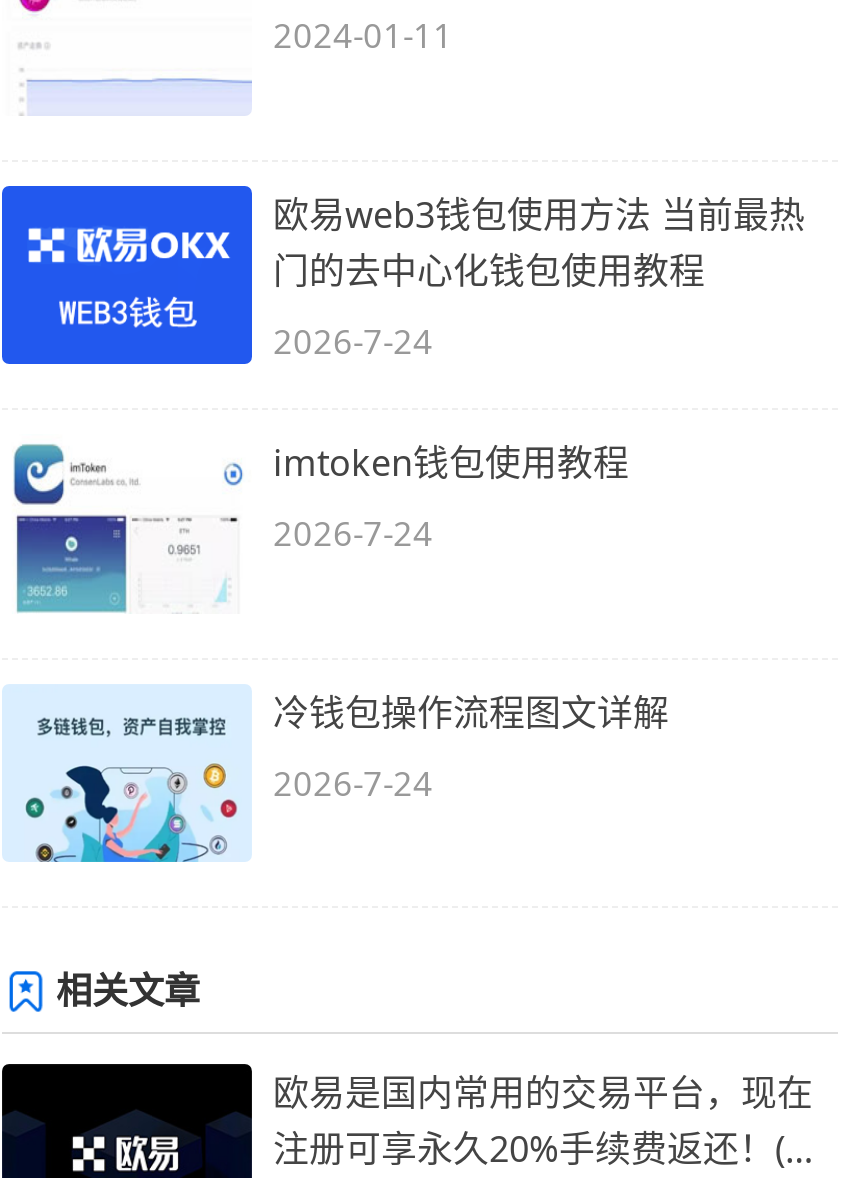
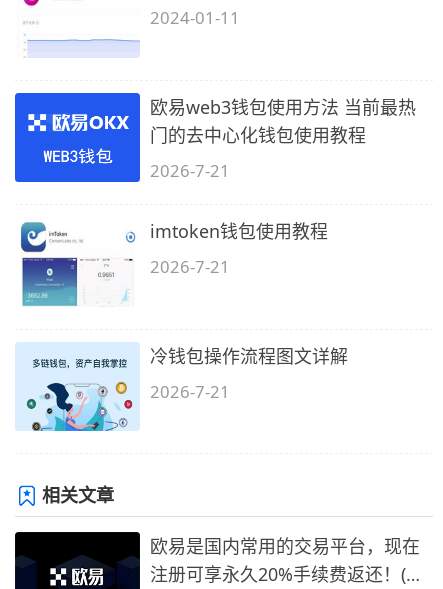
- 2026-7-24
+ 2026-7-21

- 2026-7-24
+ 2026-7-21

- 2026-7-24
+ 2026-7-21
